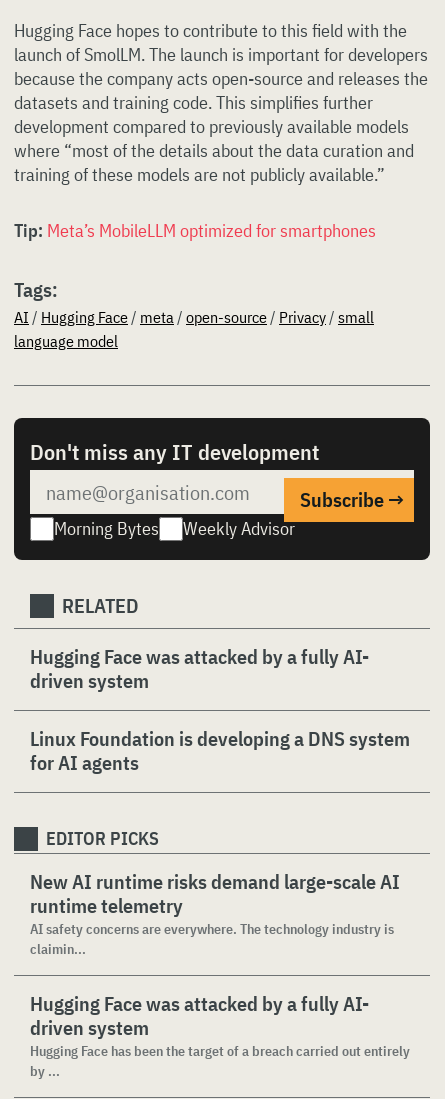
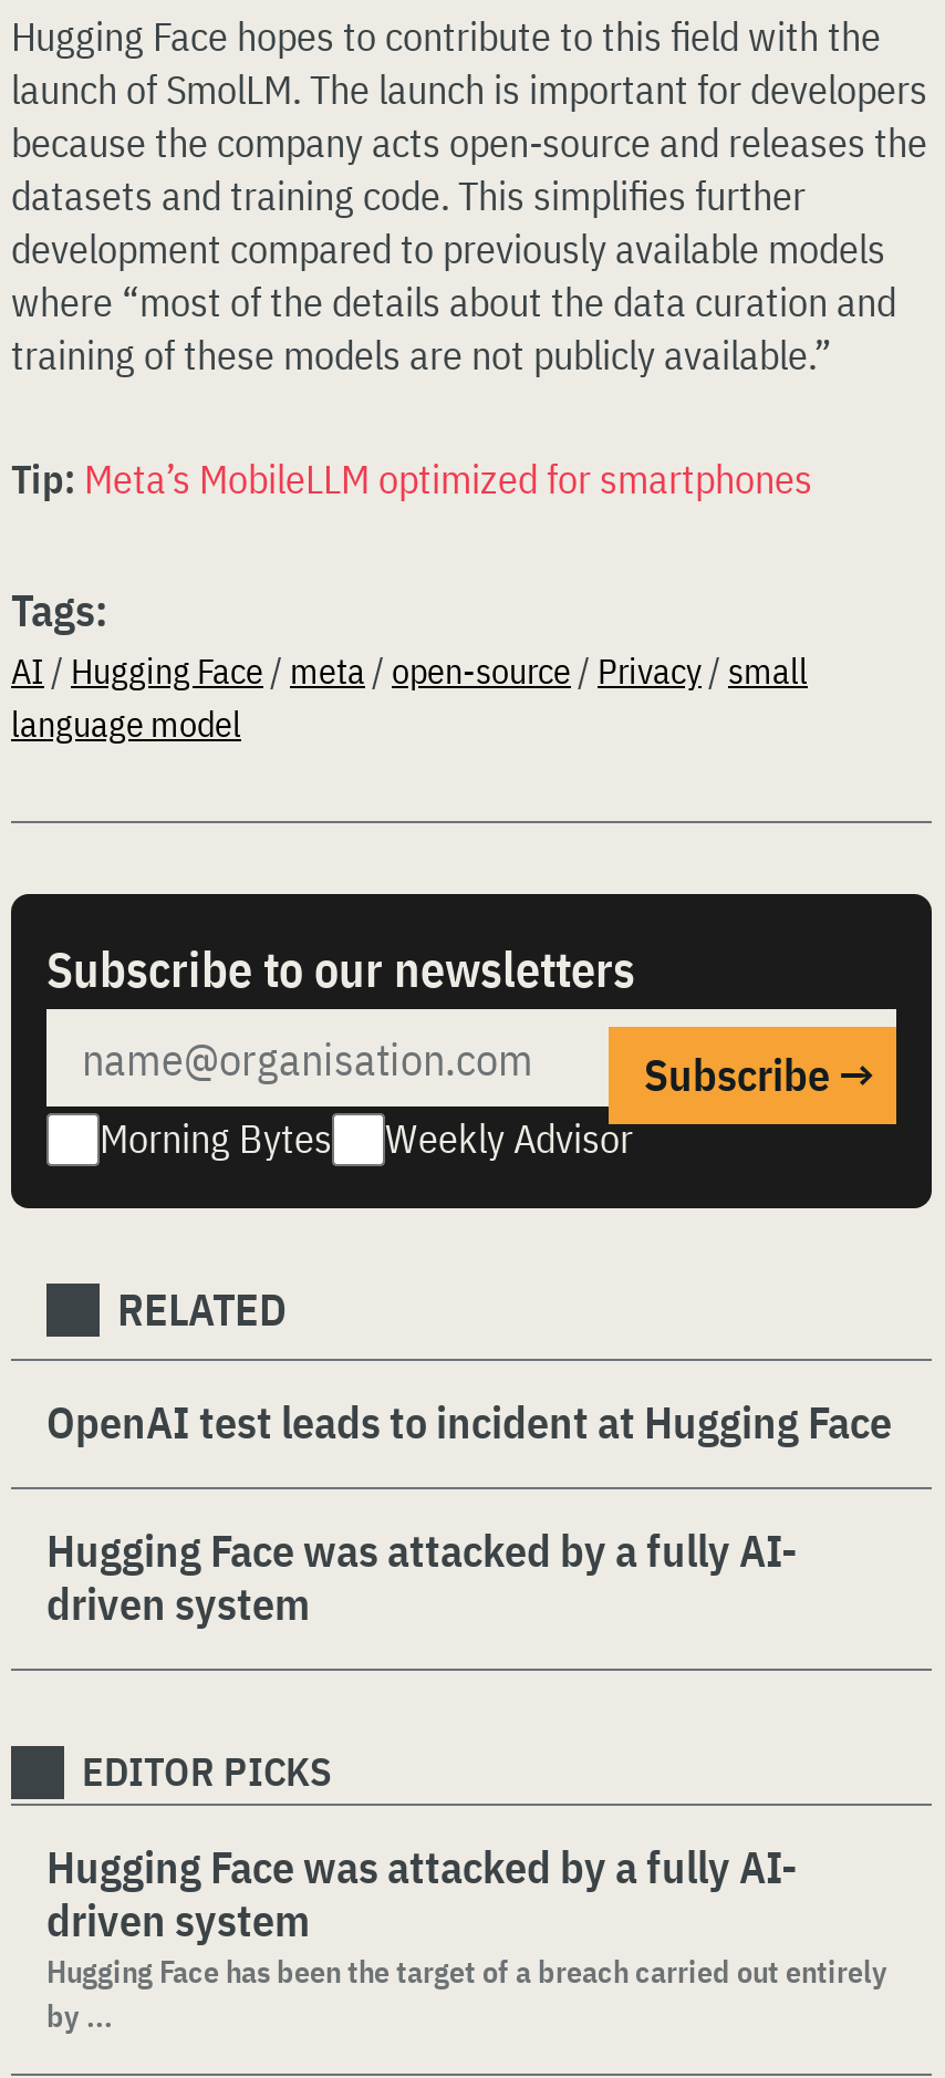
- Don't miss any IT development
+ Subscribe to our newsletters

+ OpenAI test leads to incident at Hugging Face

moved down: Hugging Face was attacked by a fully AI- | driven system

- Linux Foundation is developing a DNS system
- for AI agents

- New AI runtime risks demand large-scale AI
- runtime telemetry
- AI safety concerns are everywhere. The technology industry is
- claimin...
